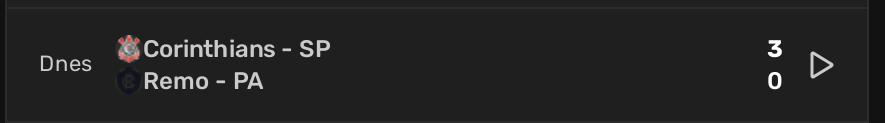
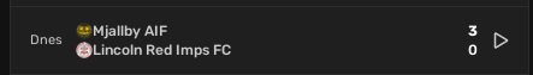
- Corinthians - SP
- Remo - PA
+ Mjallby AIF
+ Lincoln Red Imps FC
